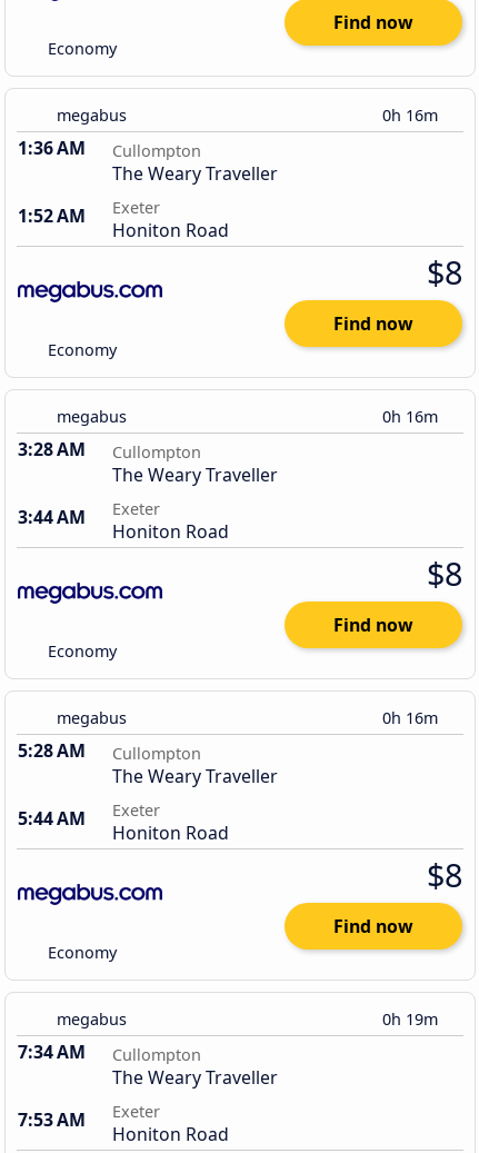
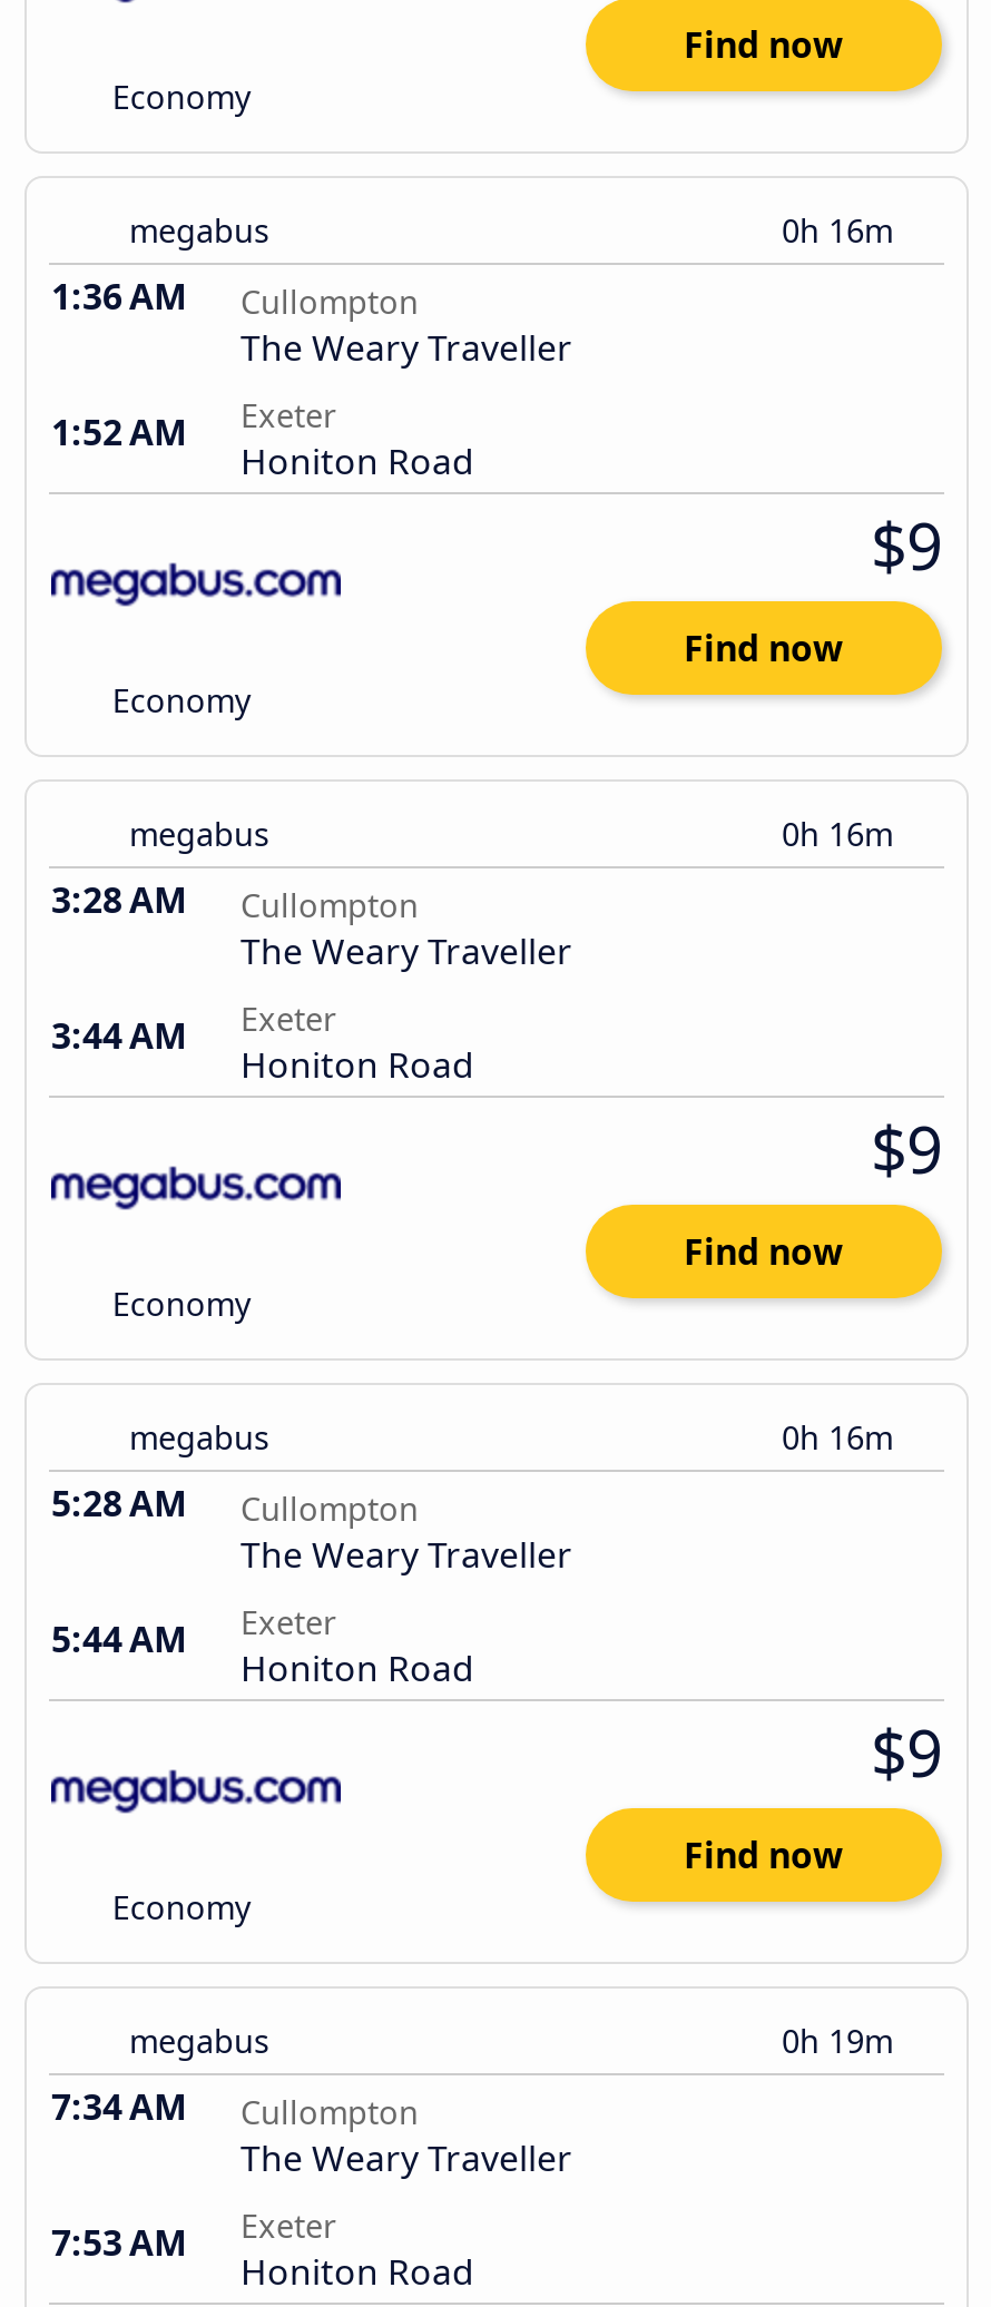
- $8
+ $9

- $8
+ $9

- $8
+ $9
